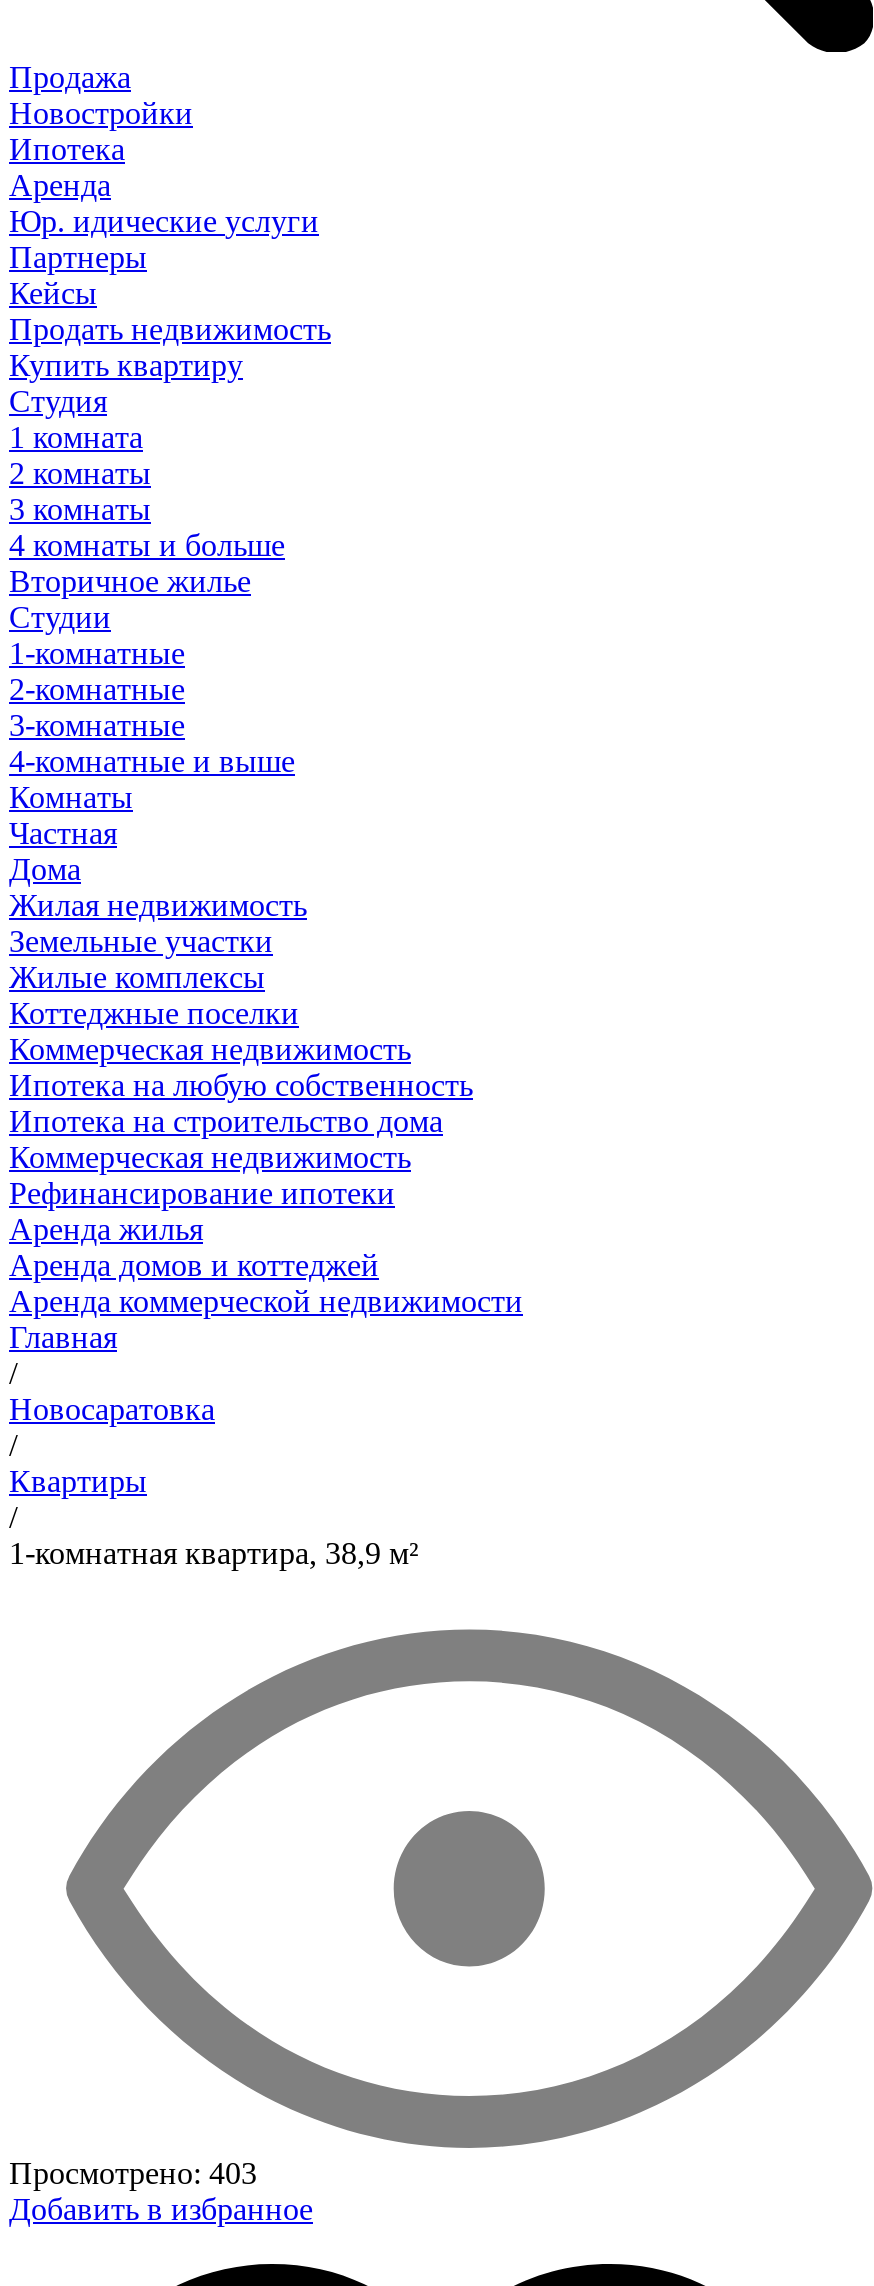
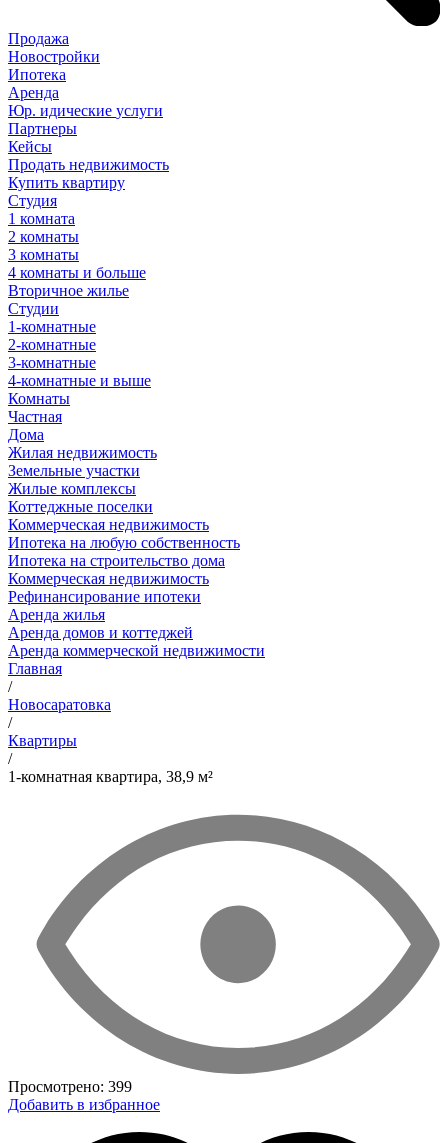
- Просмотрено: 403
+ Просмотрено: 399
